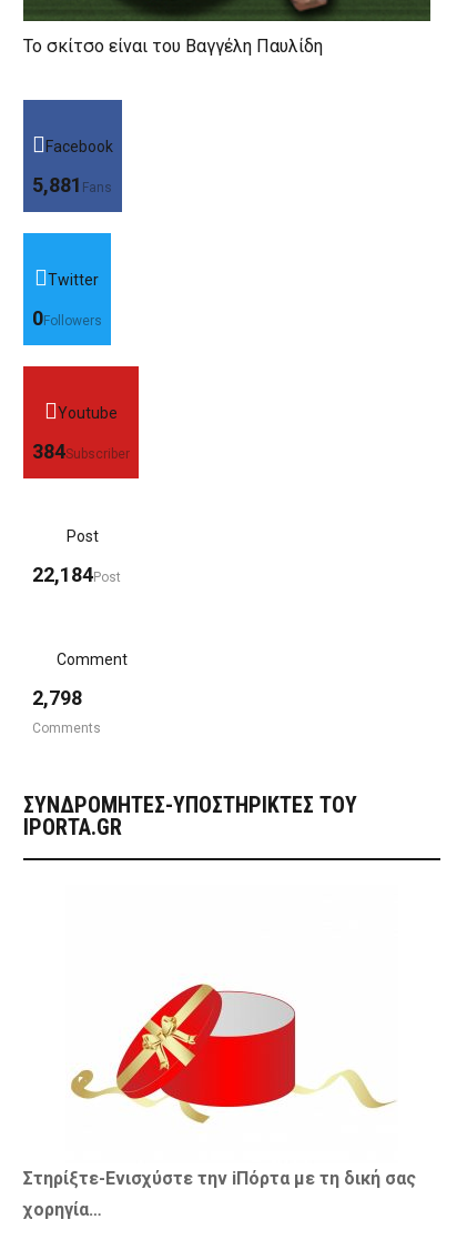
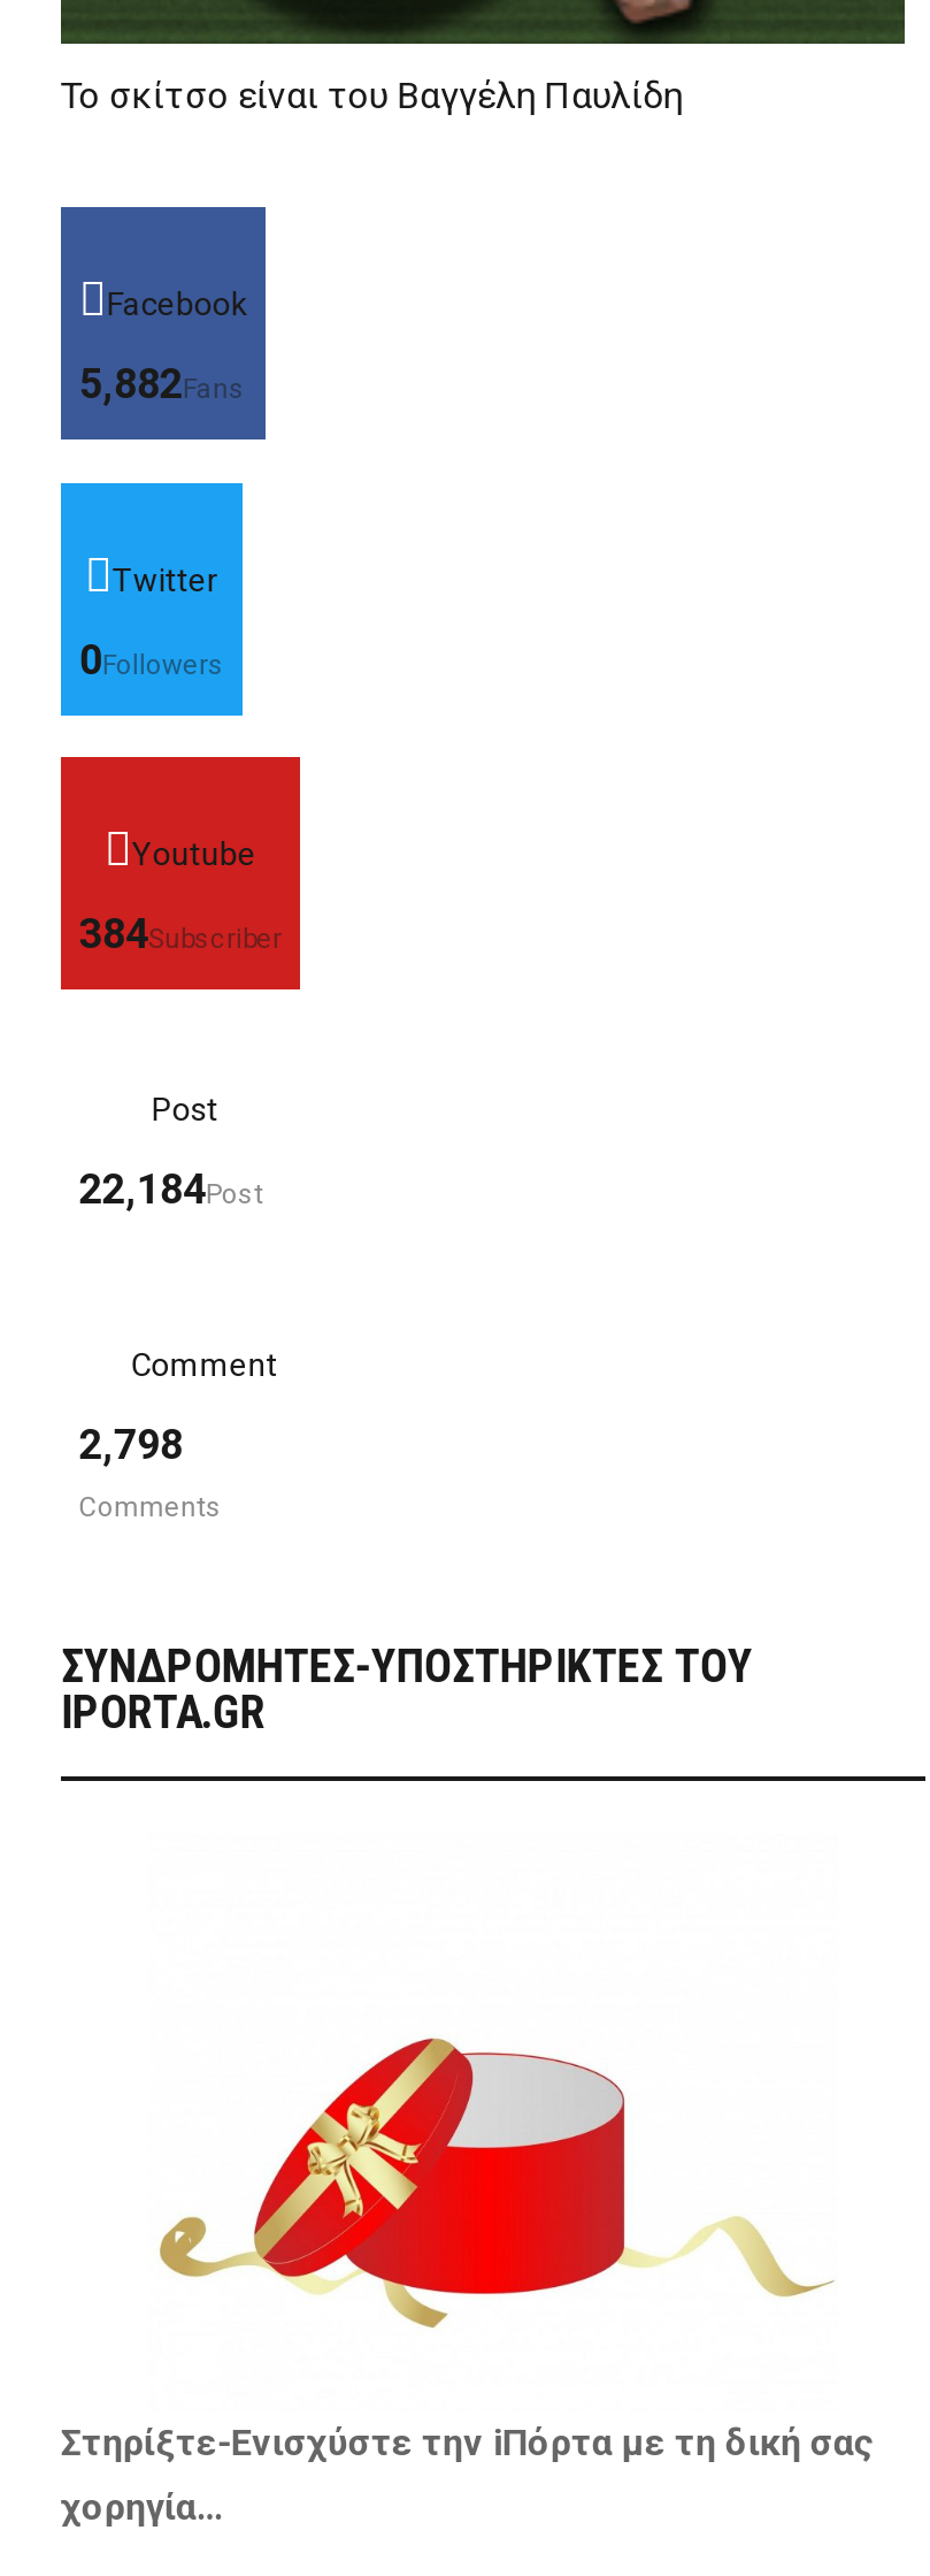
- 5,881Fans
+ 5,882Fans
